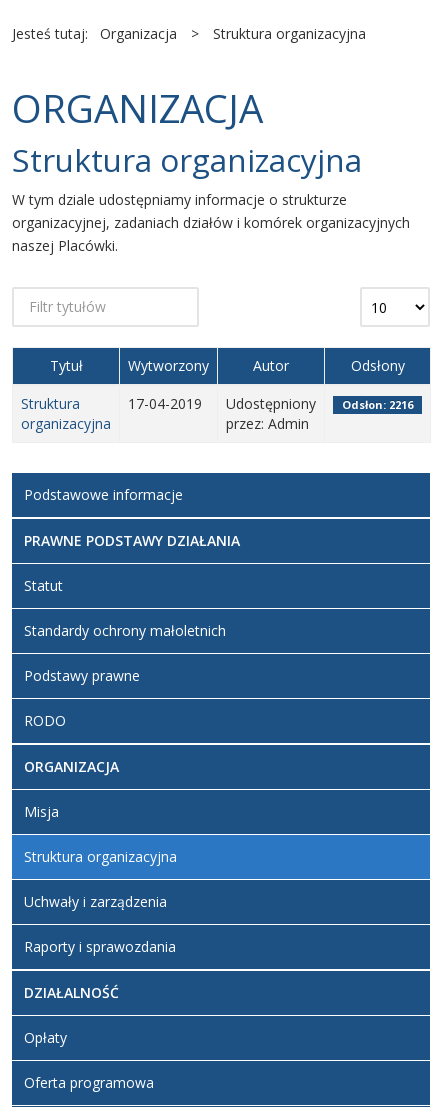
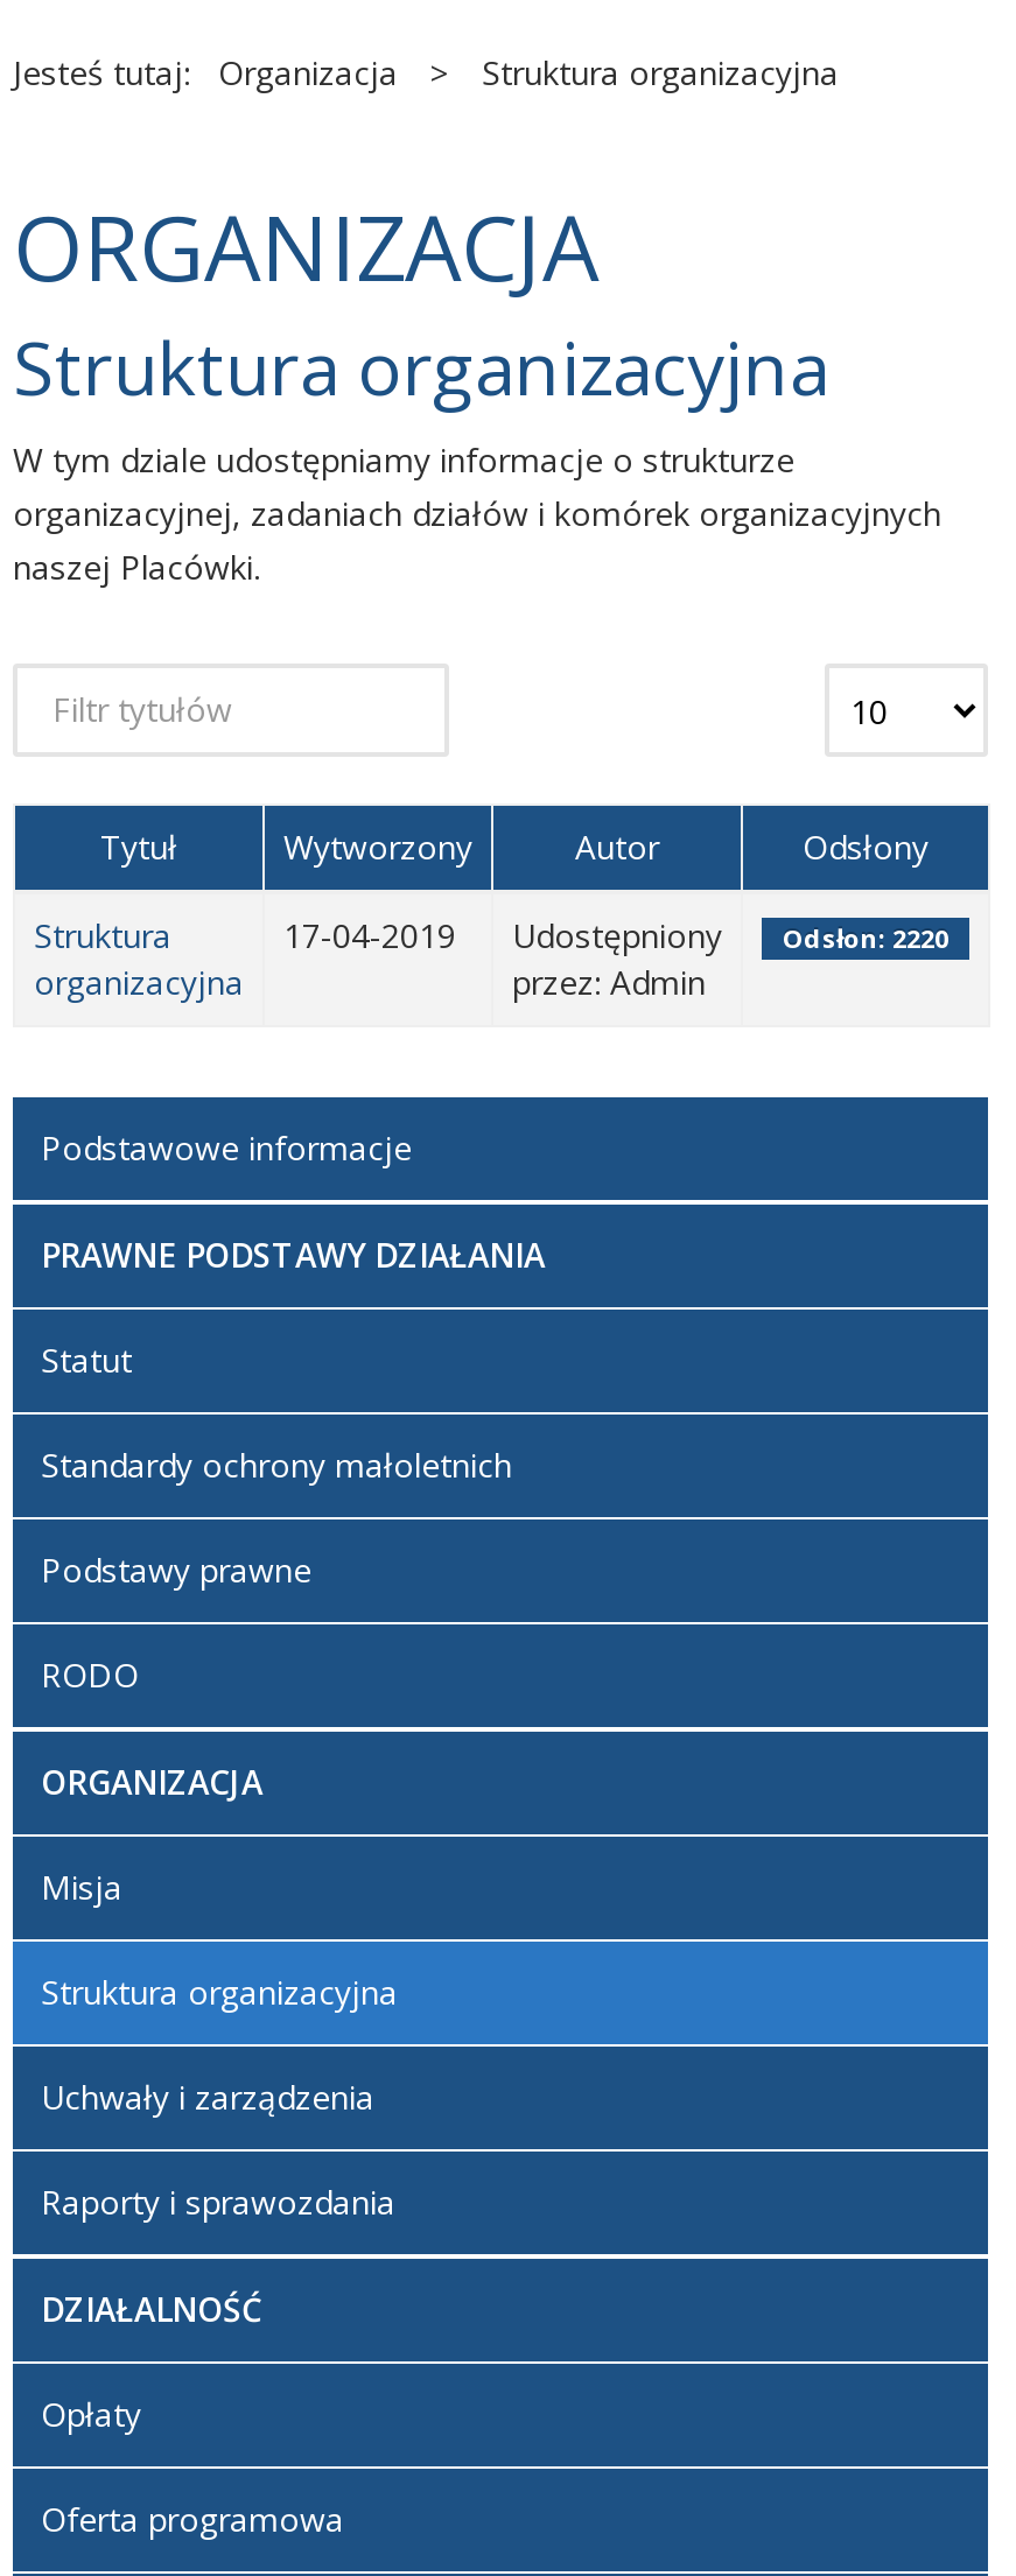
- 17-04-2019 Udostępniony Odsłon: 2216
+ 17-04-2019 Udostępniony Odsłon: 2220
